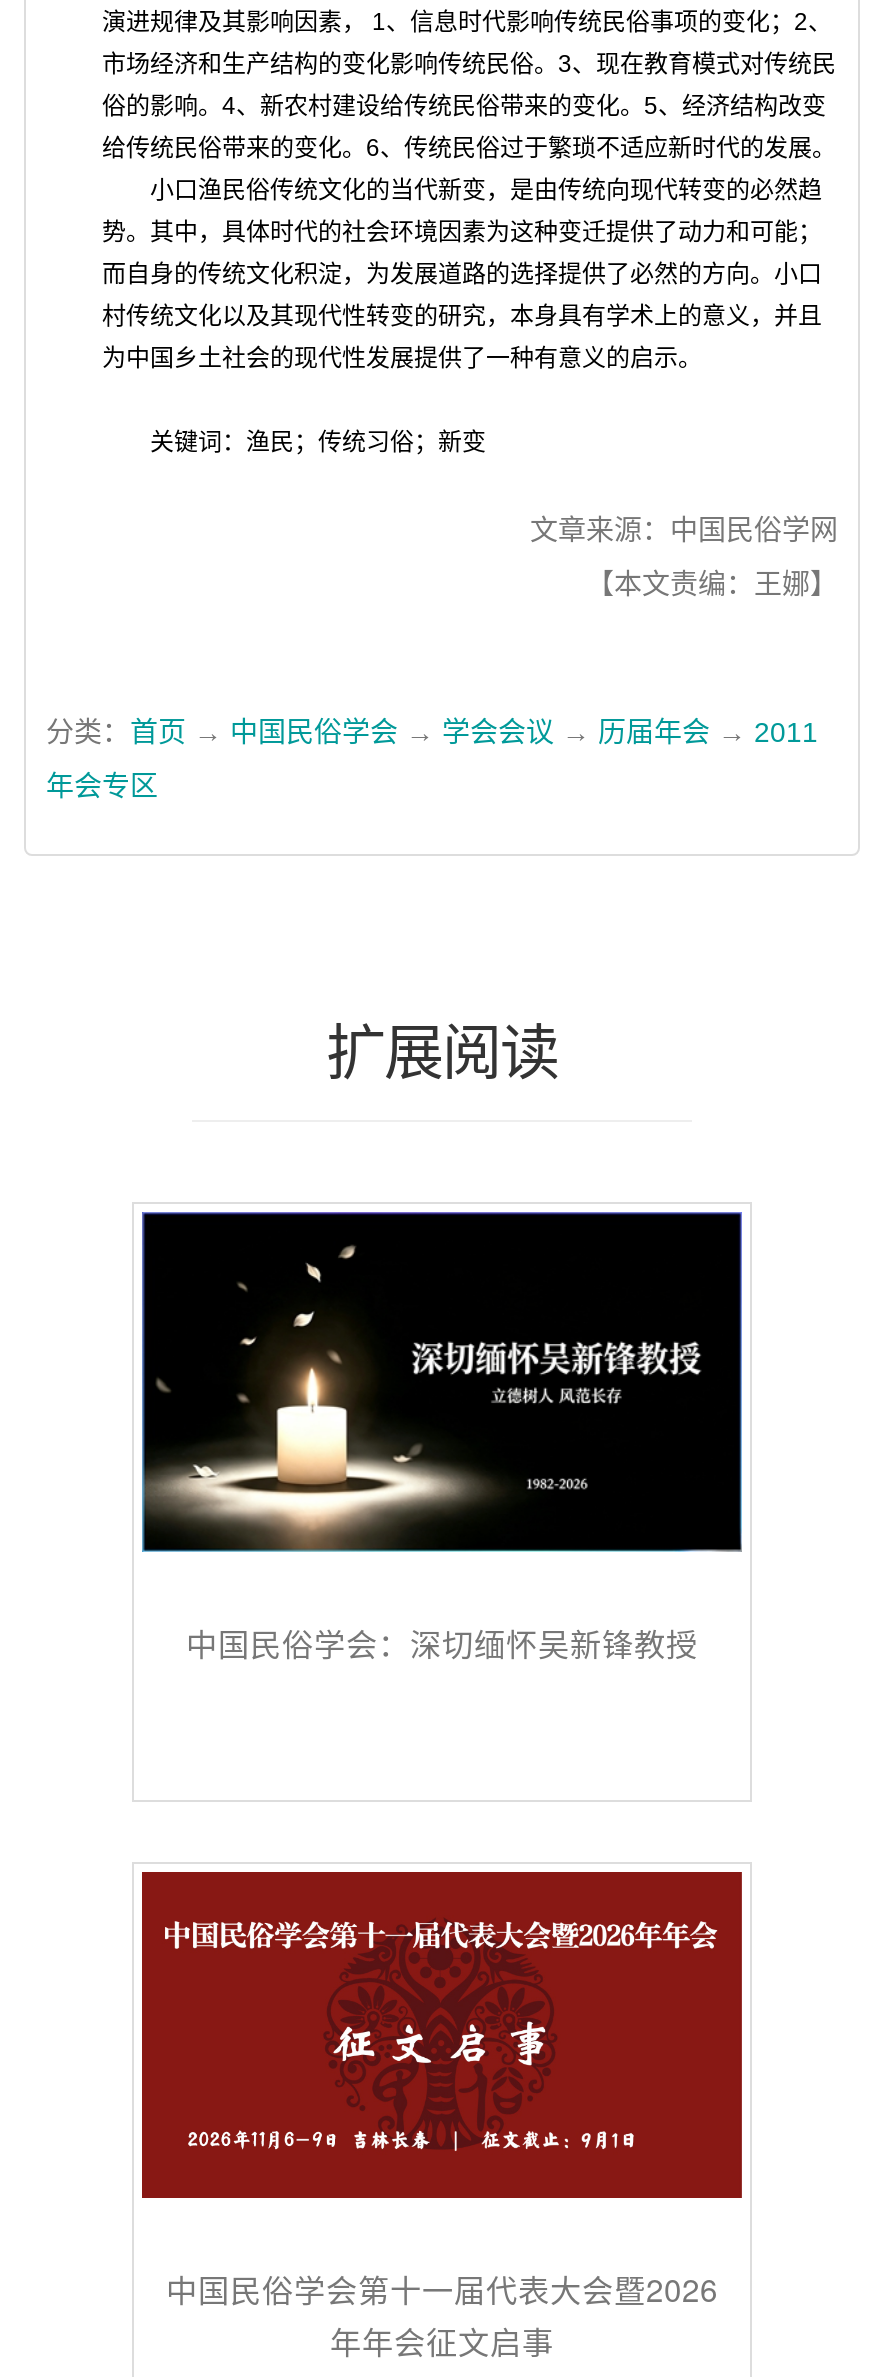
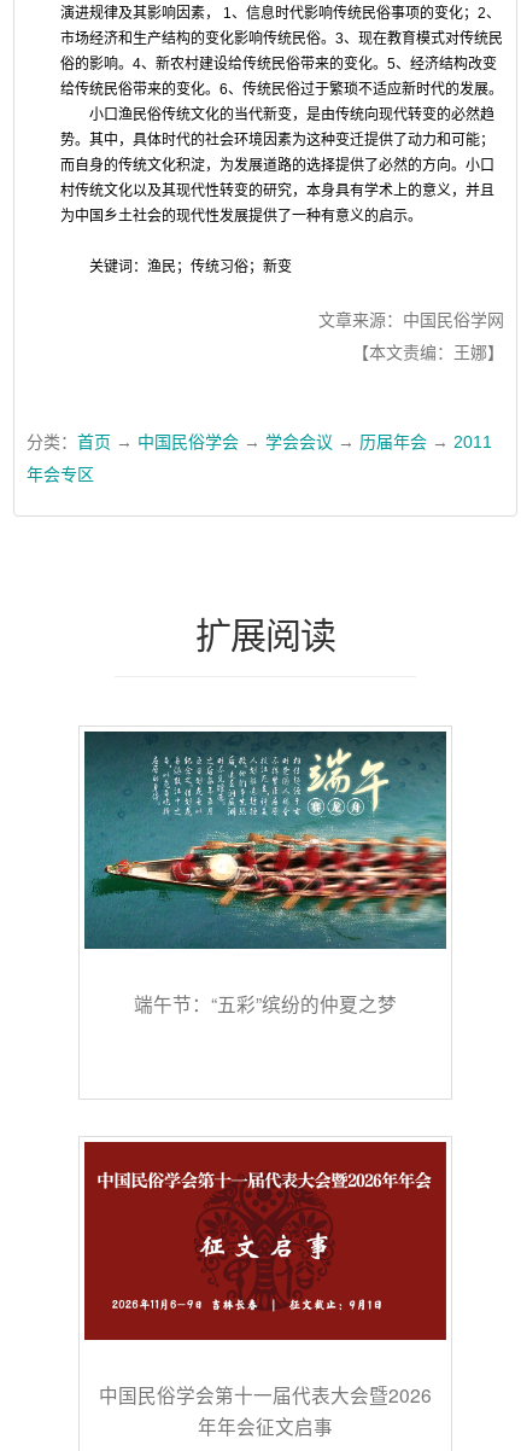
- [image]
- 中国民俗学会：深切缅怀吴新锋教授
+ [image]
+ 端午节：“五彩”缤纷的仲夏之梦
